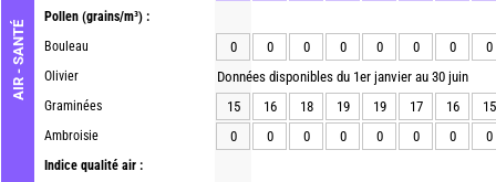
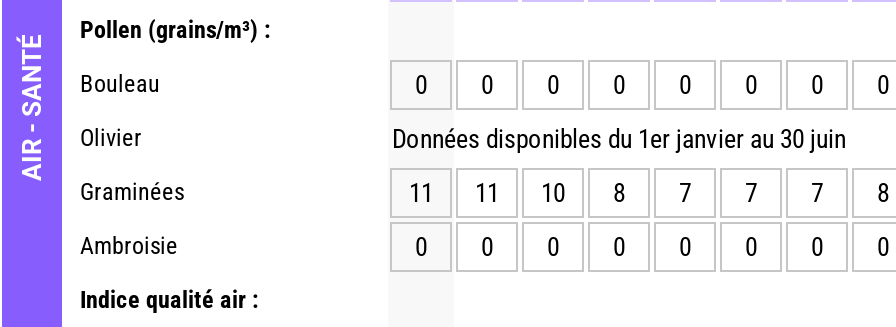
- 15
+ 11

- 16
+ 11

- 18
+ 10

- 19
+ 8

- 19
+ 7

- 17
+ 7

- 16
+ 7

- 15
+ 8
